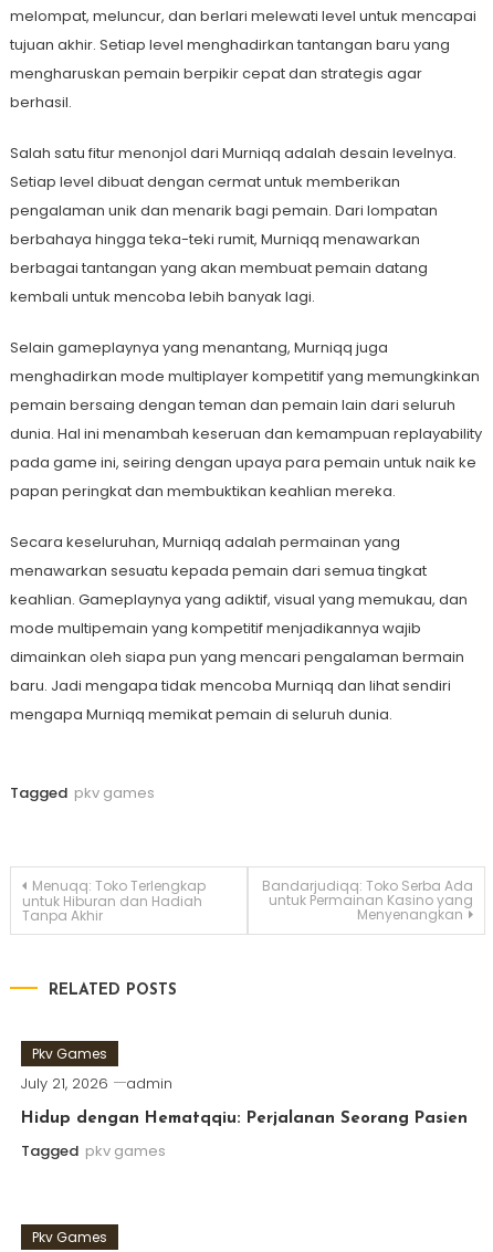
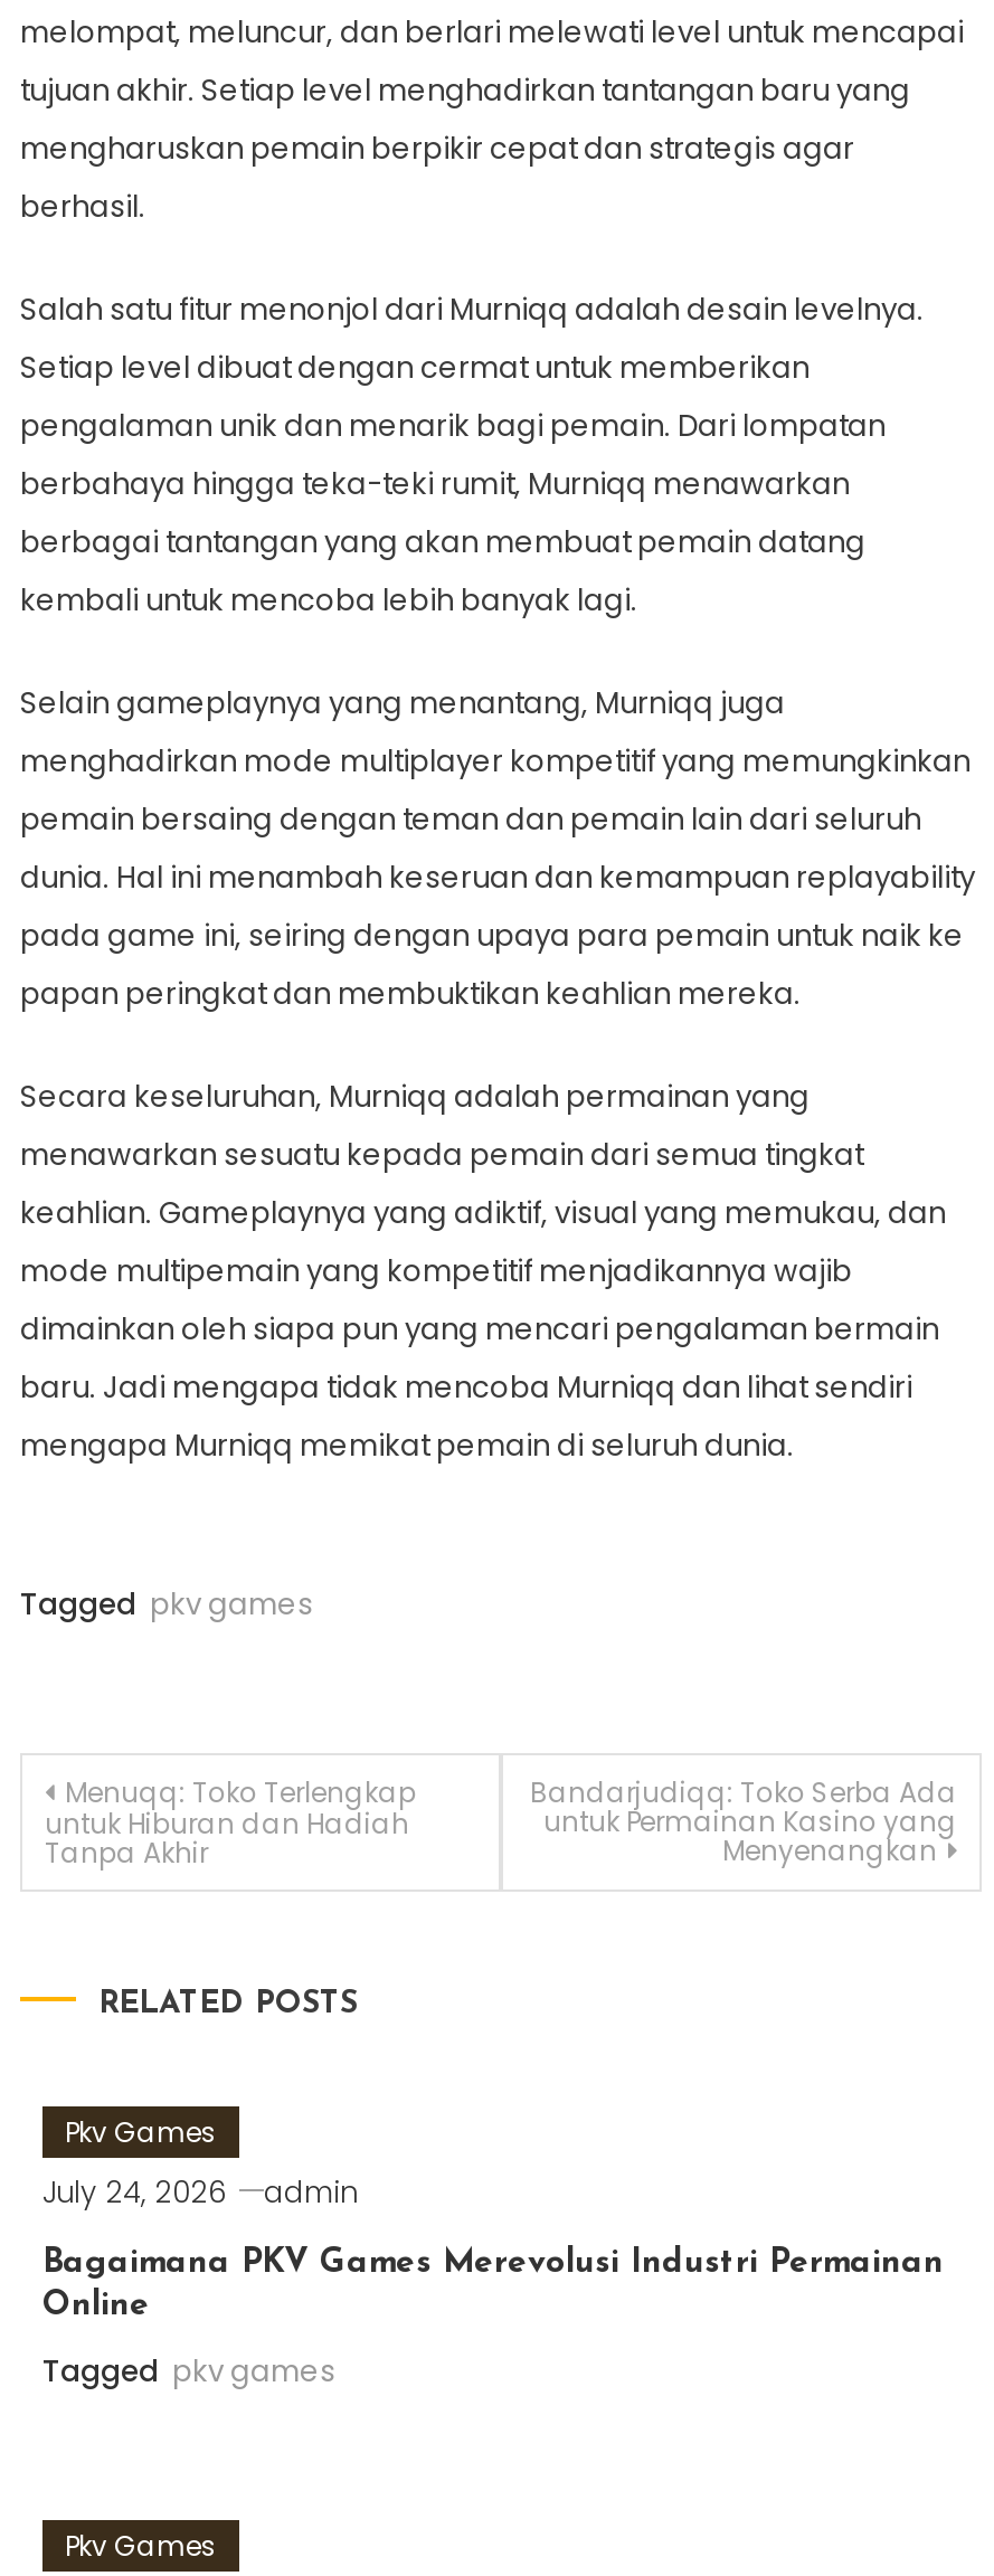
- July 21, 2026 admin
+ July 24, 2026 admin

- Hidup dengan Hematqqiu: Perjalanan Seorang Pasien
+ Bagaimana PKV Games Merevolusi Industri Permainan
+ Online
